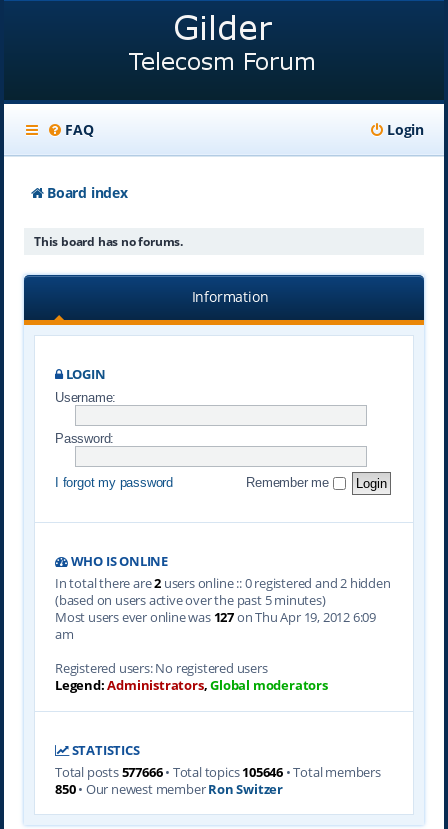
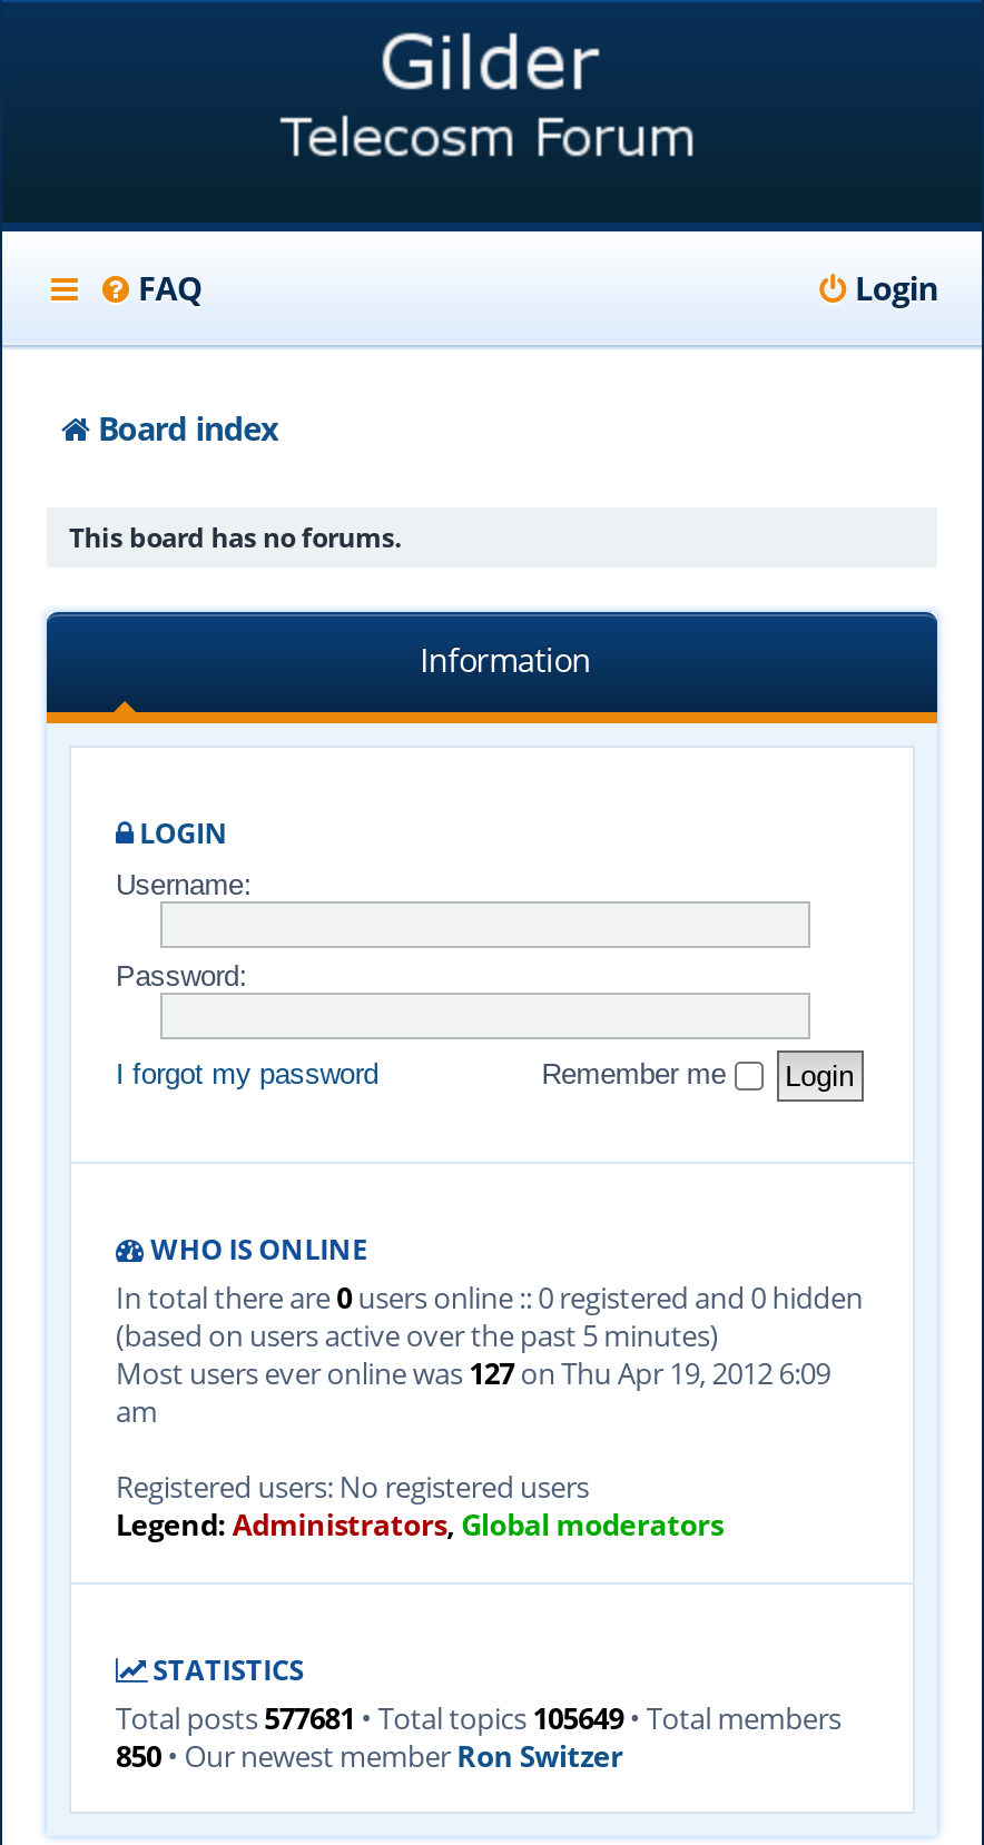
- In total there are 2 users online :: 0 registered and 2 hidden
+ In total there are 0 users online :: 0 registered and 0 hidden

- Total posts 577666 • Total topics 105646 • Total members
+ Total posts 577681 • Total topics 105649 • Total members
